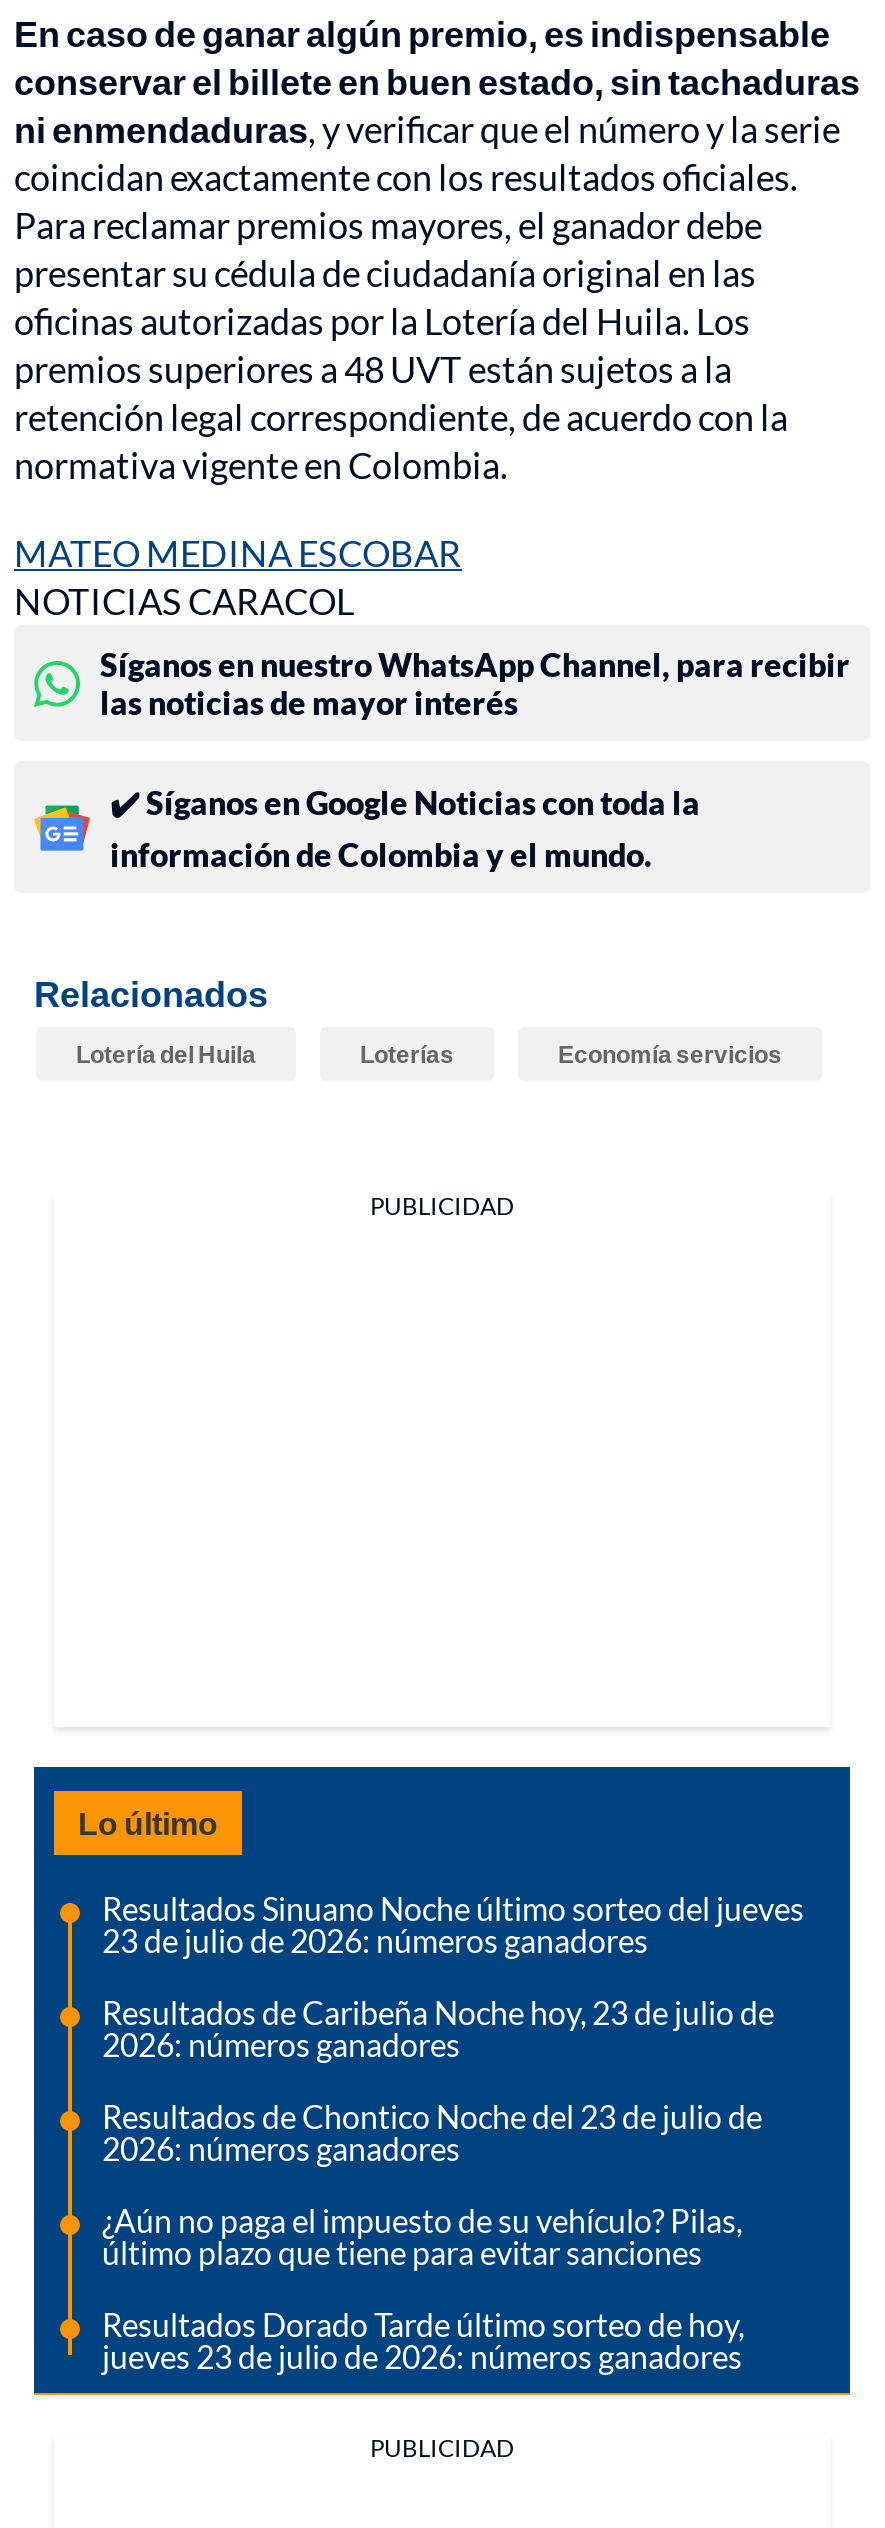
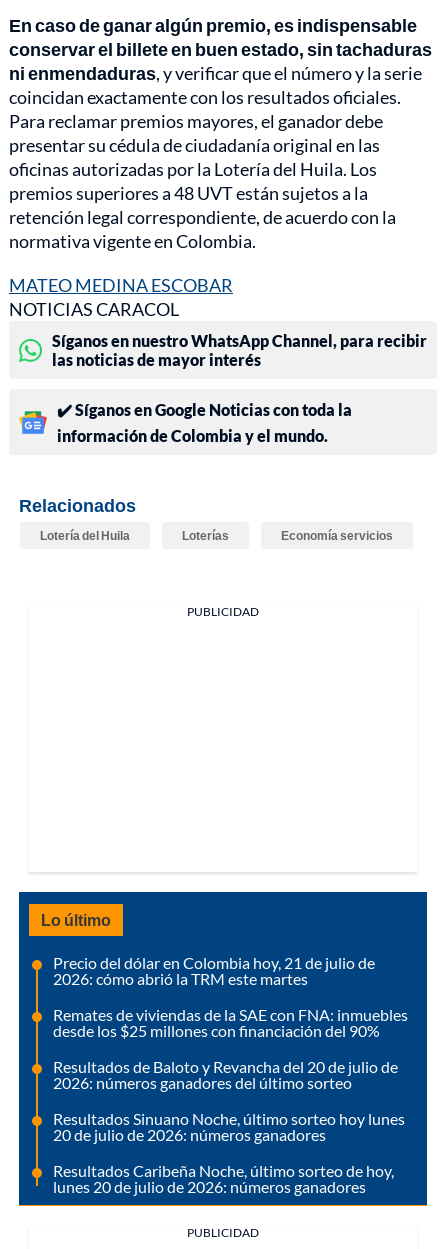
- Resultados Sinuano Noche último sorteo del jueves
- 23 de julio de 2026: números ganadores
+ Precio del dólar en Colombia hoy, 21 de julio de
+ 2026: cómo abrió la TRM este martes

- Resultados de Caribeña Noche hoy, 23 de julio de
- 2026: números ganadores
+ Remates de viviendas de la SAE con FNA: inmuebles
+ desde los $25 millones con financiación del 90%

- Resultados de Chontico Noche del 23 de julio de
- 2026: números ganadores
+ Resultados de Baloto y Revancha del 20 de julio de
+ 2026: números ganadores del último sorteo

- ¿Aún no paga el impuesto de su vehículo? Pilas,
- último plazo que tiene para evitar sanciones
+ Resultados Sinuano Noche, último sorteo hoy lunes
+ 20 de julio de 2026: números ganadores

- Resultados Dorado Tarde último sorteo de hoy,
- jueves 23 de julio de 2026: números ganadores
+ Resultados Caribeña Noche, último sorteo de hoy,
+ lunes 20 de julio de 2026: números ganadores
